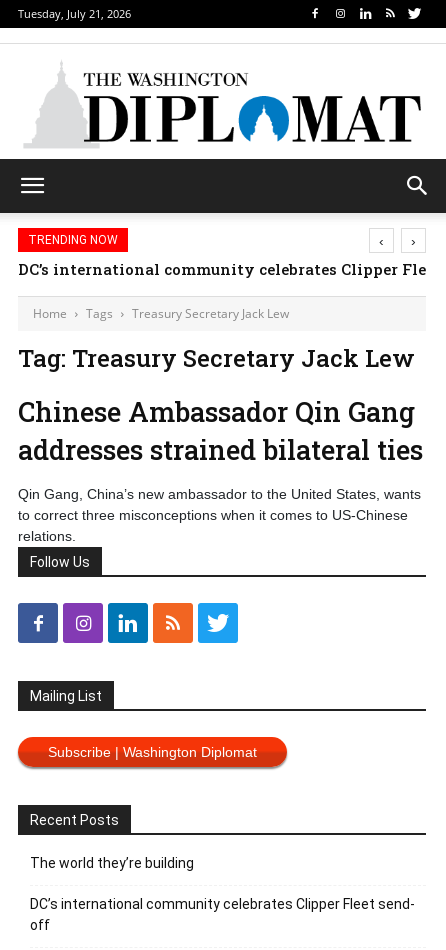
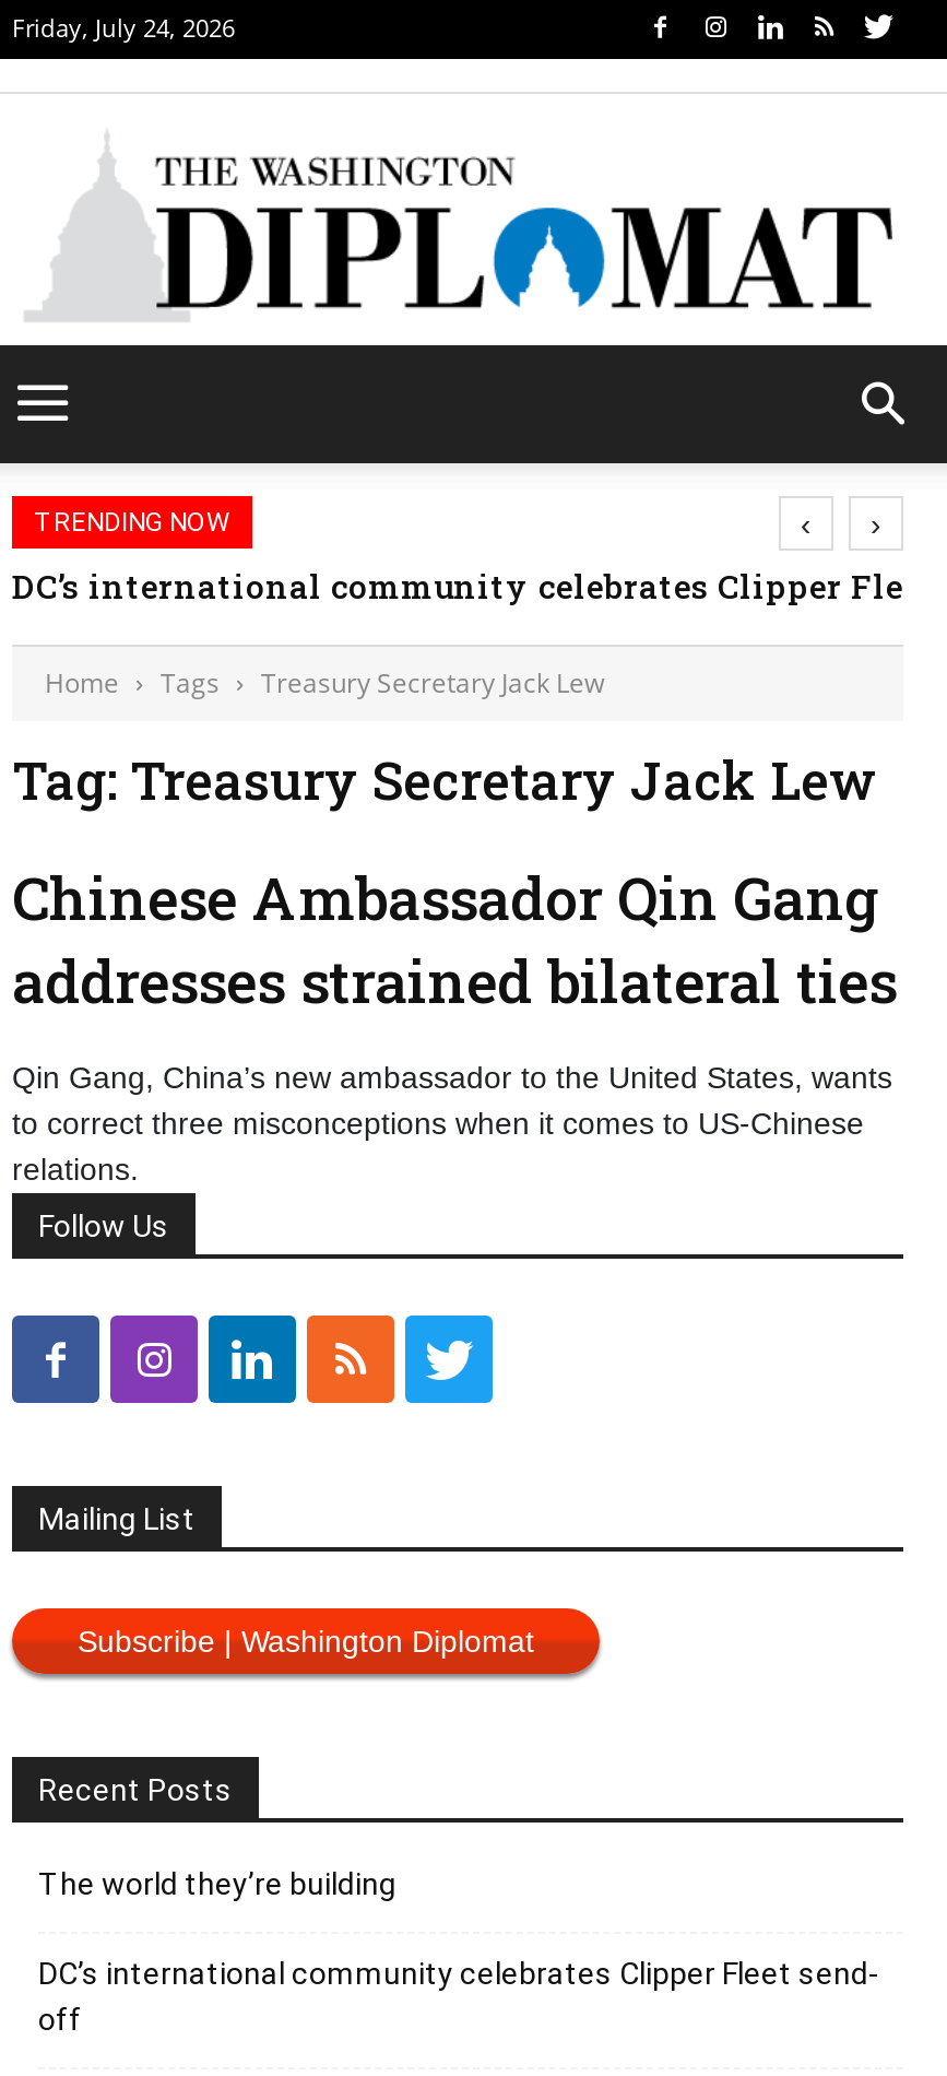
- Tuesday, July 21, 2026
+ Friday, July 24, 2026
